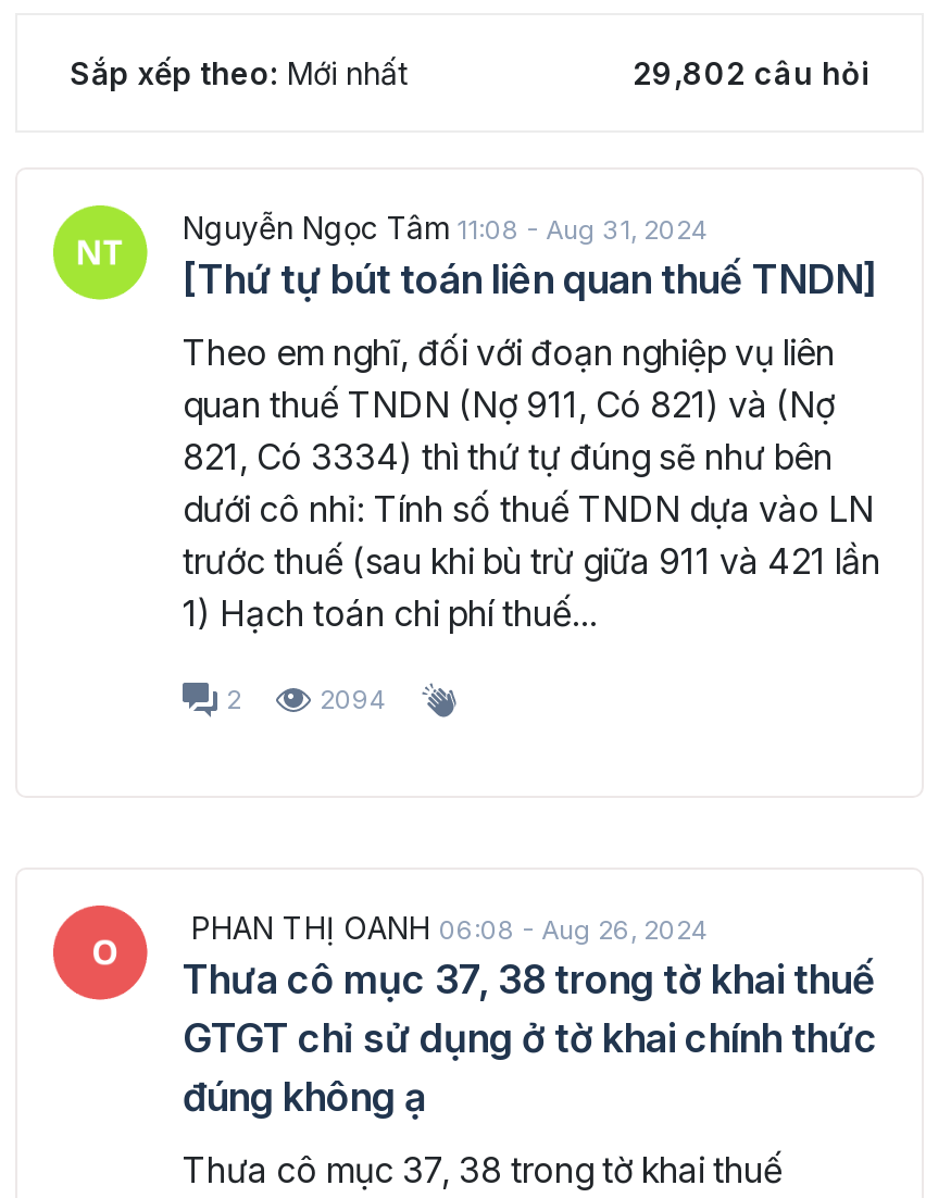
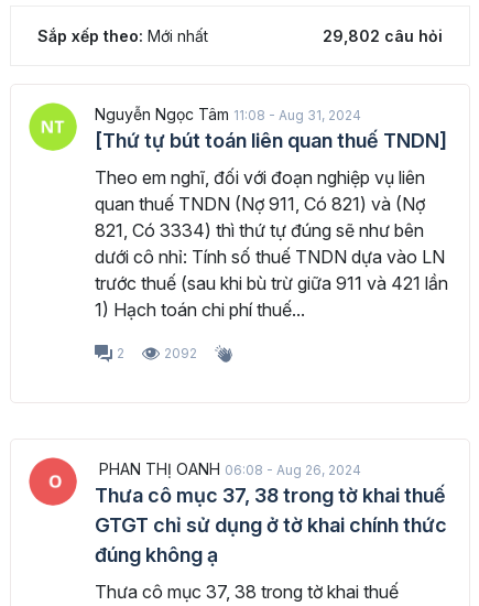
- 2094
+ 2092
